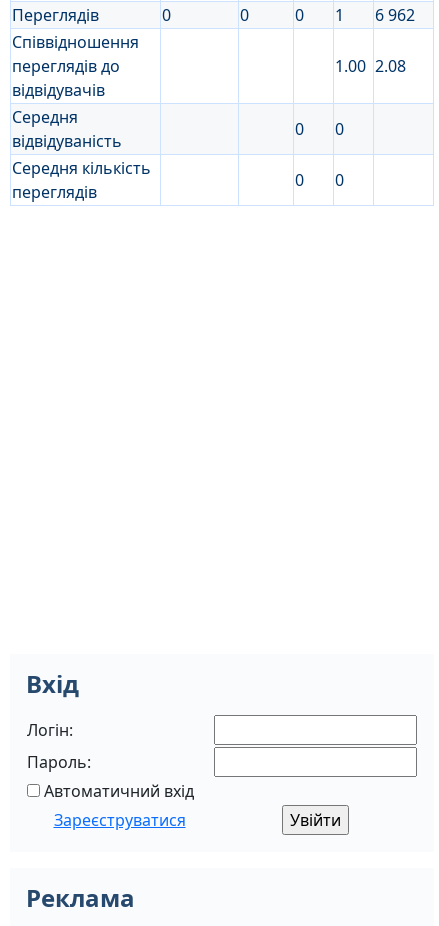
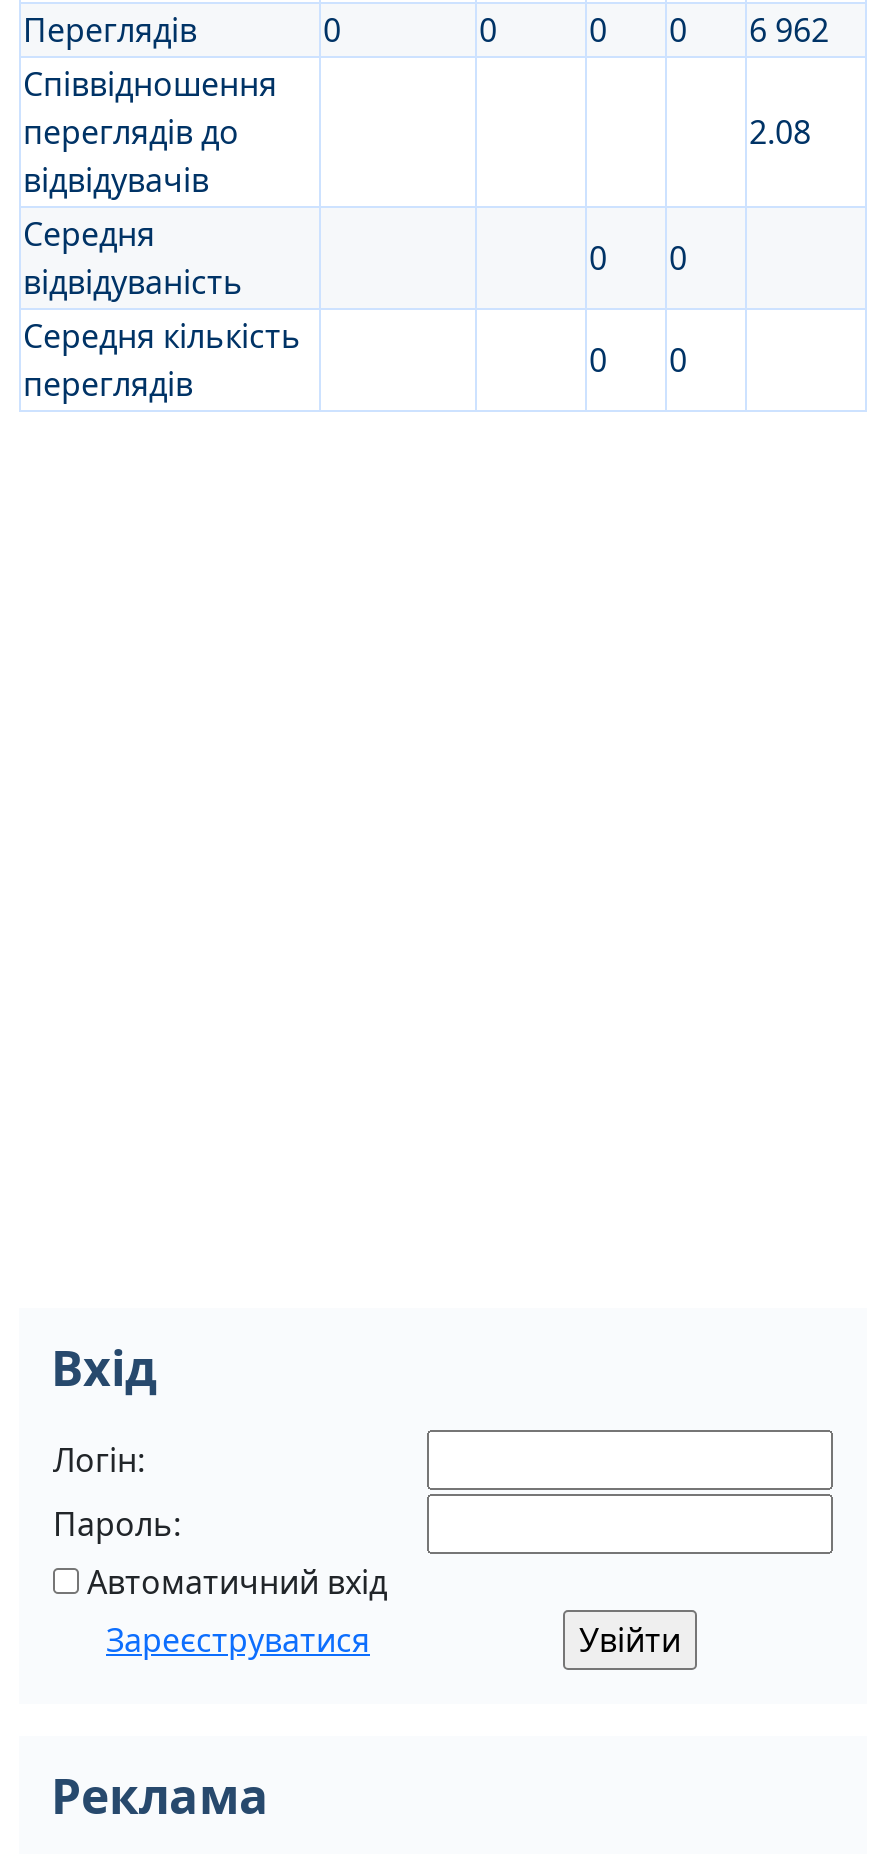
- 0 1 6 962
+ 0 0 6 962

- 1.00 2.08
+ 2.08
